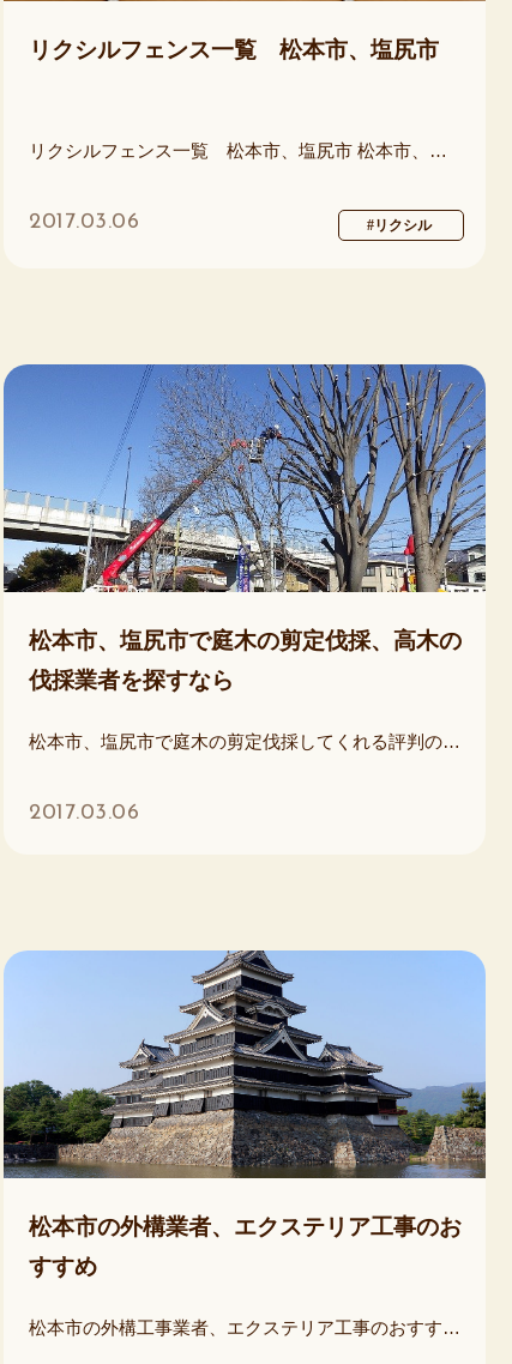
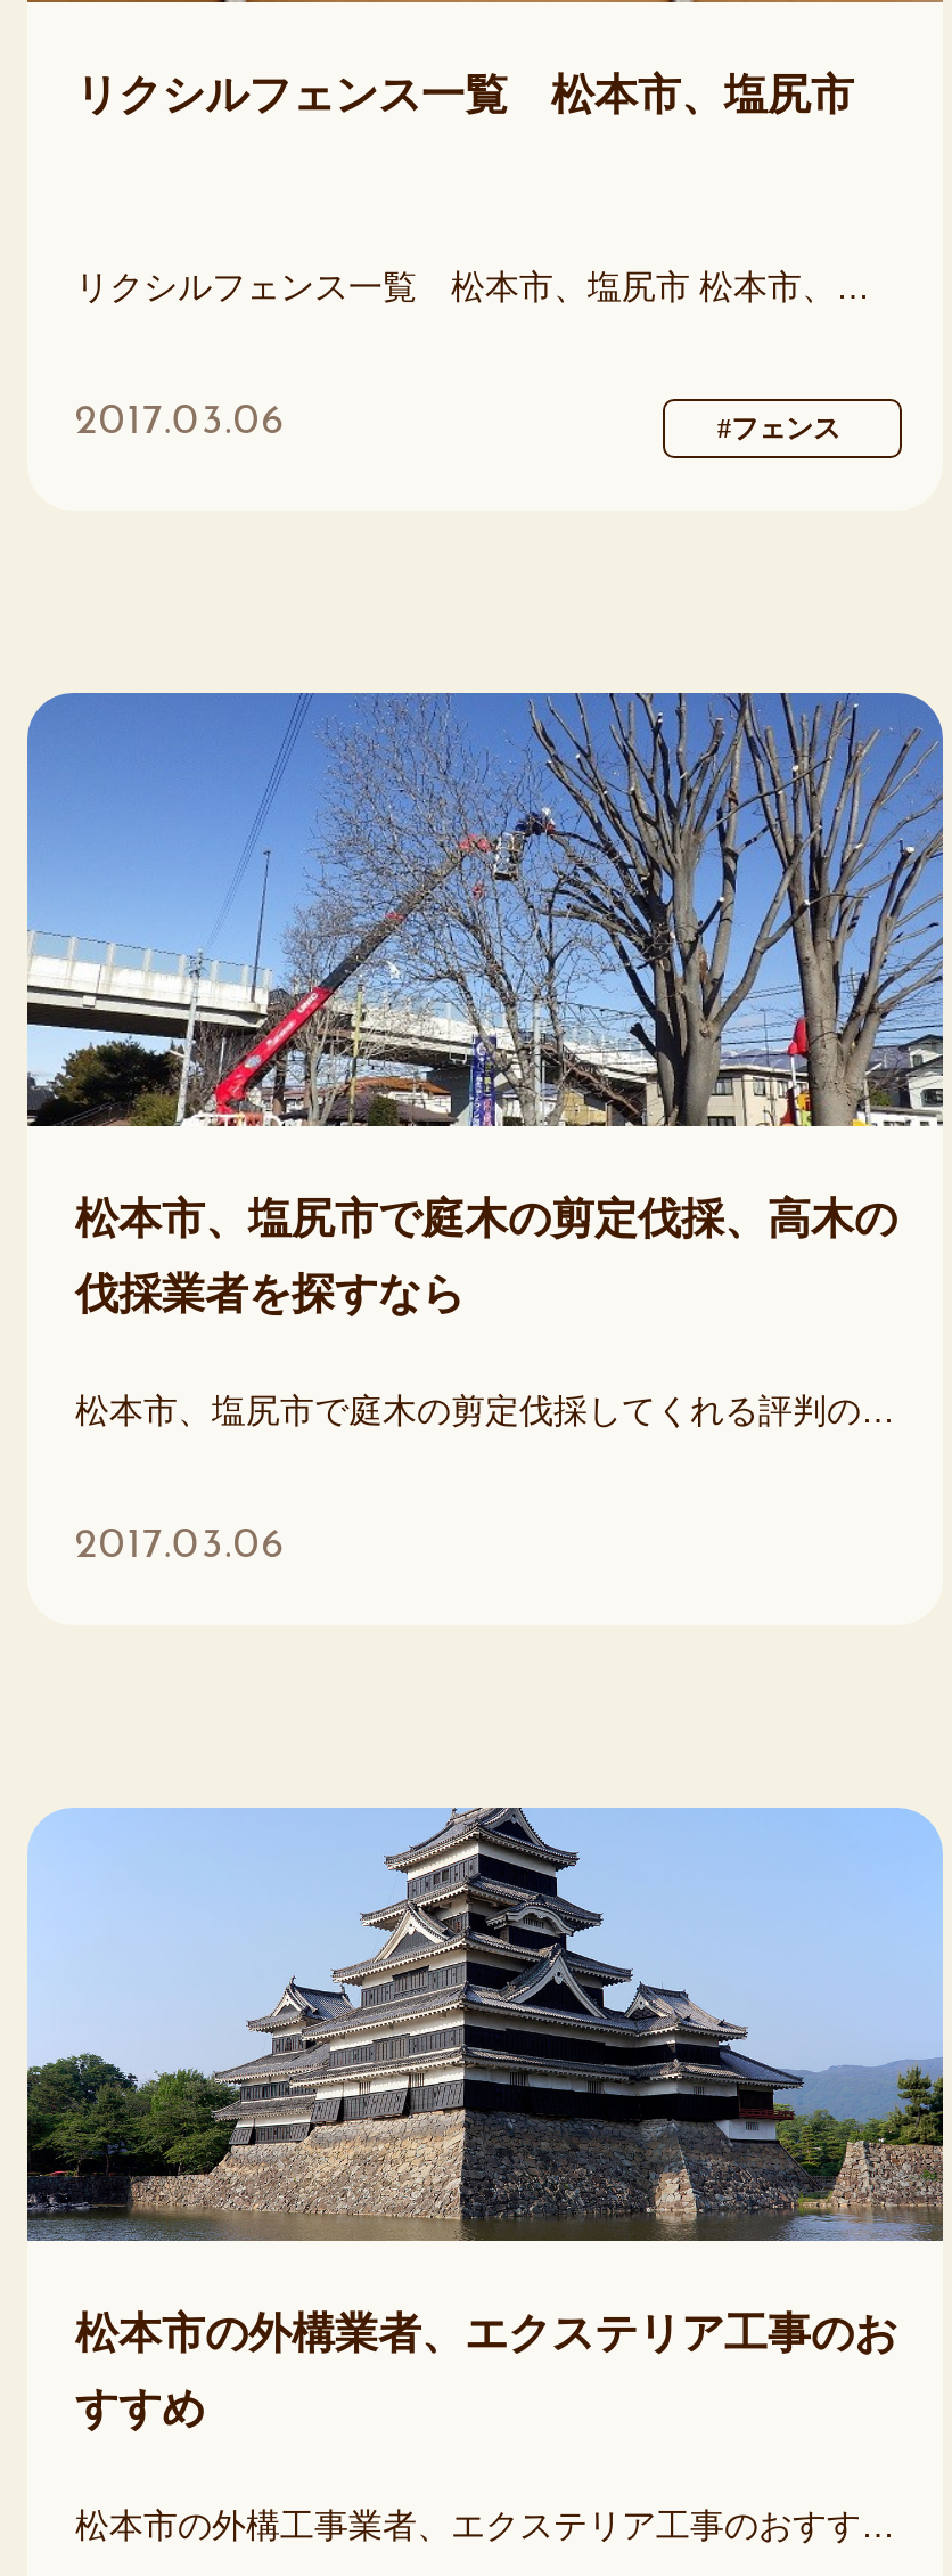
- #リクシル
+ #フェンス
